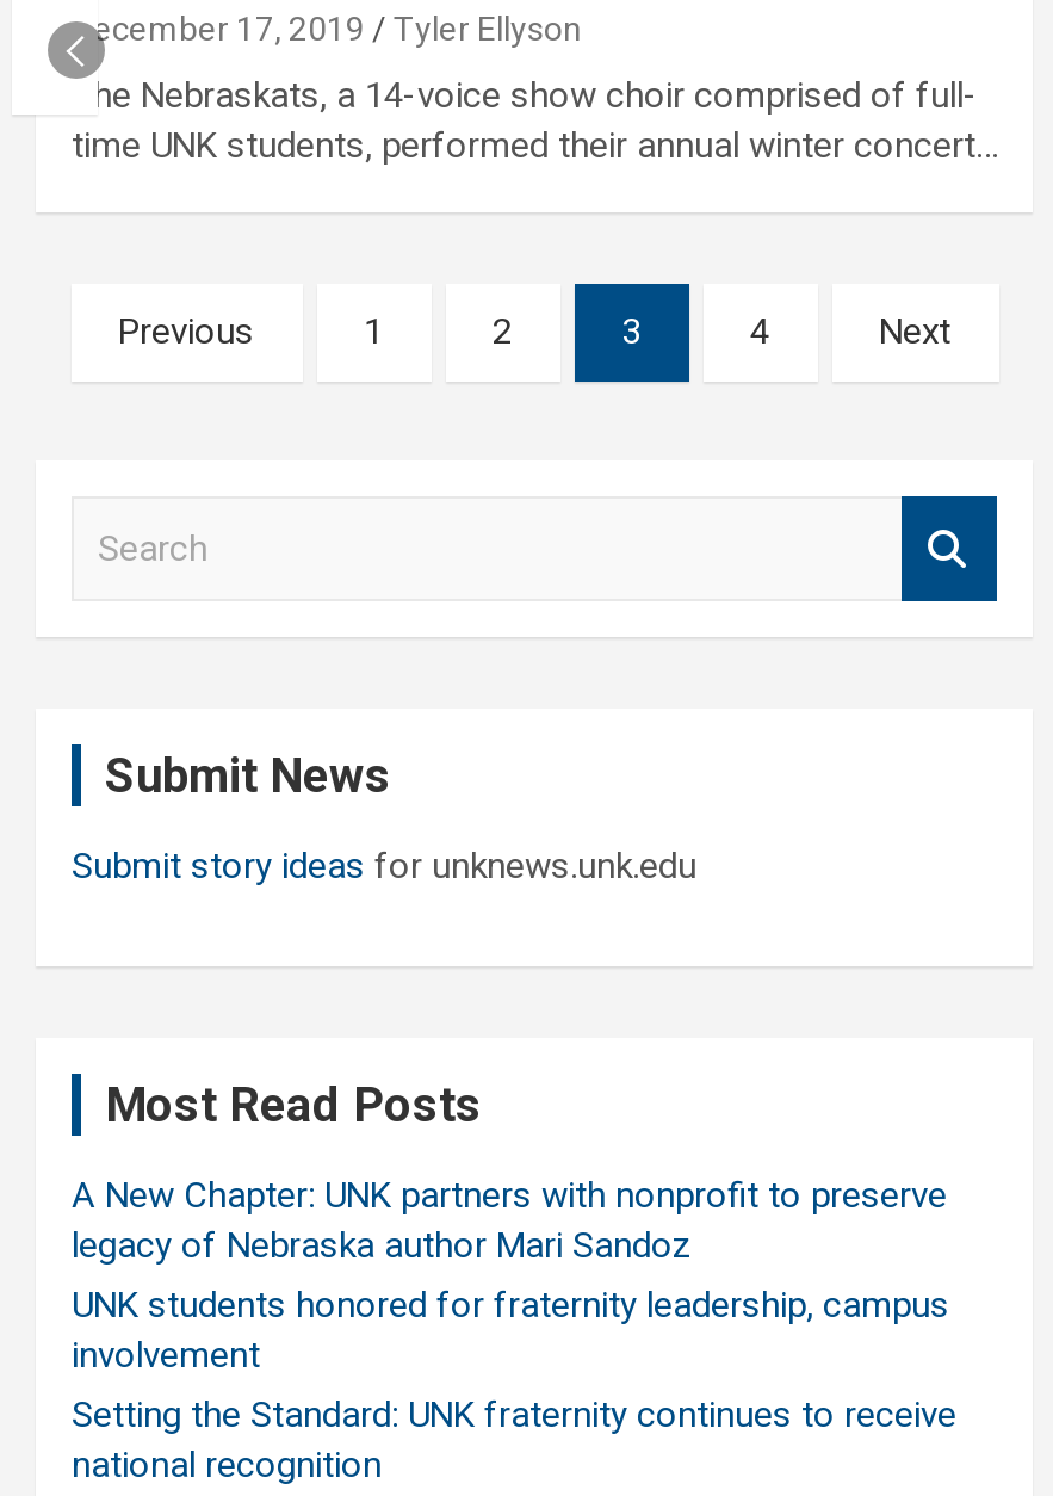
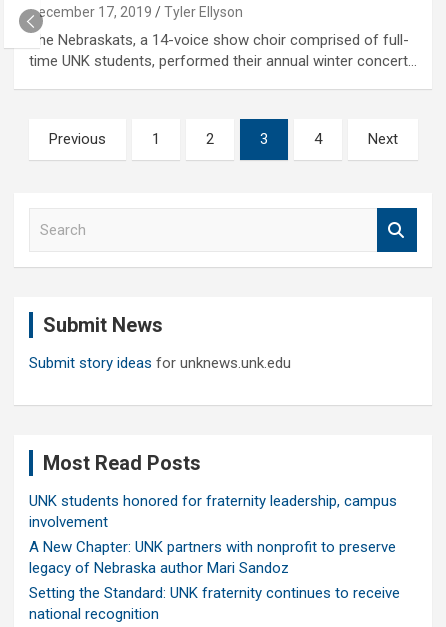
moved down: A New Chapter: UNK partners with nonprofit to preserve | legacy of Nebraska author Mari Sandoz

moved up: UNK students honored for fraternity leadership, campus | involvement
